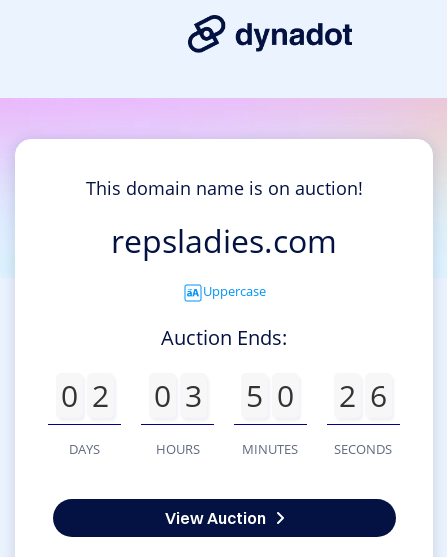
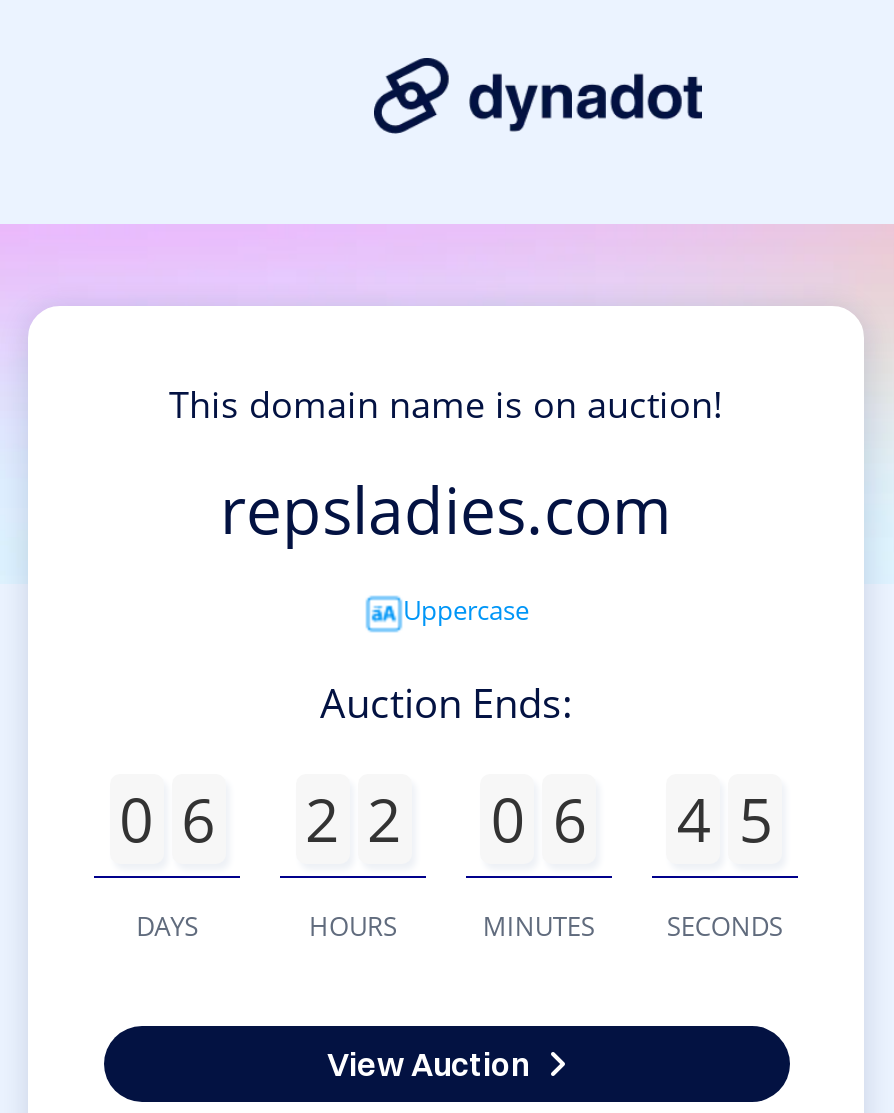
- 0 2
+ 0 6

- 0 3
+ 2 2

- 5 0
+ 0 6

- 2 6
+ 4 5
